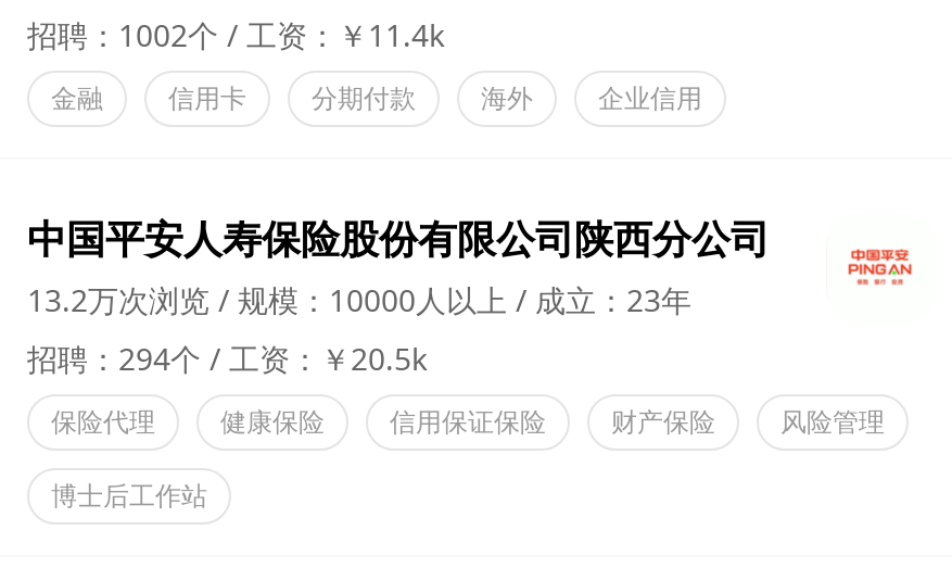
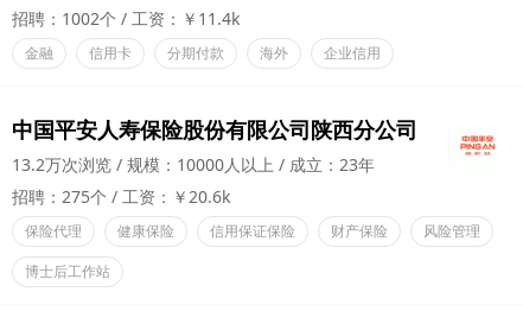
- 招聘：294个
+ 招聘：275个

- 工资：￥20.5k
+ 工资：￥20.6k
